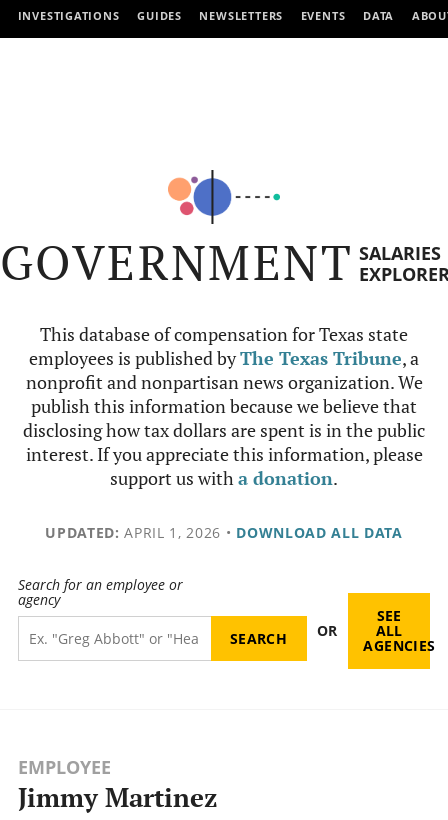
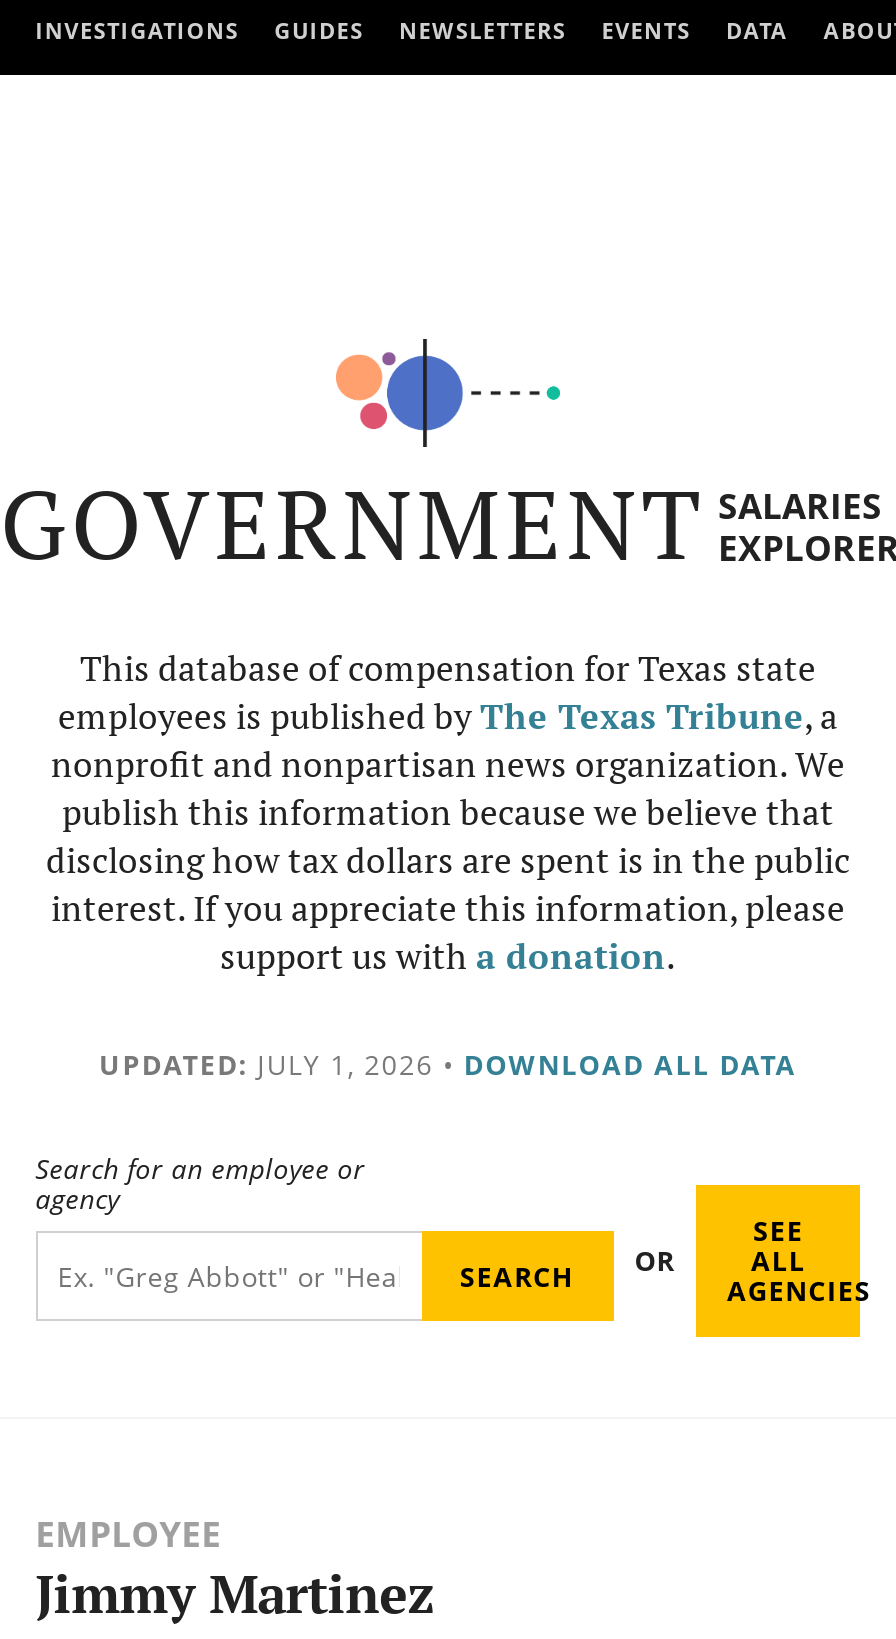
- UPDATED: APRIL 1, 2026 • DOWNLOAD ALL DATA
+ UPDATED: JULY 1, 2026 • DOWNLOAD ALL DATA
